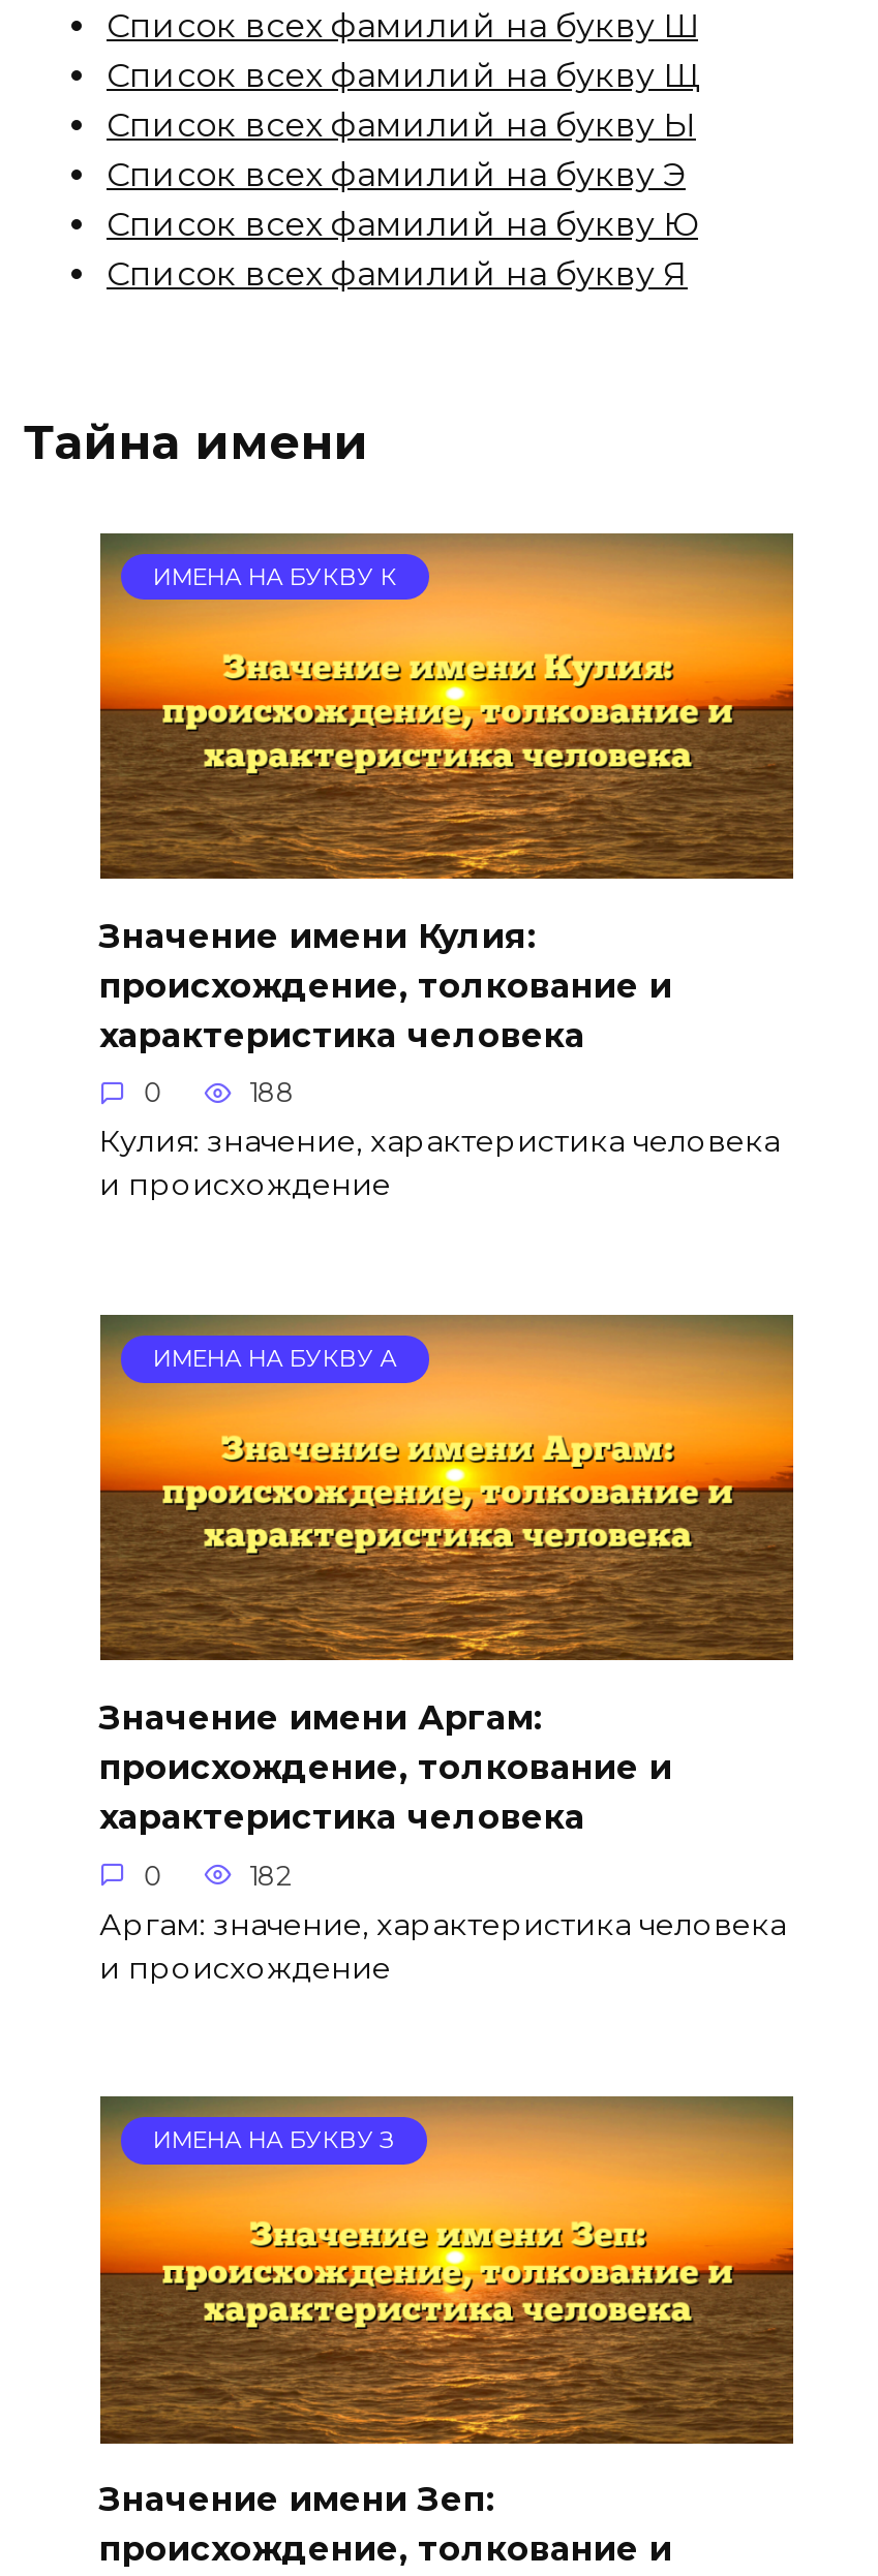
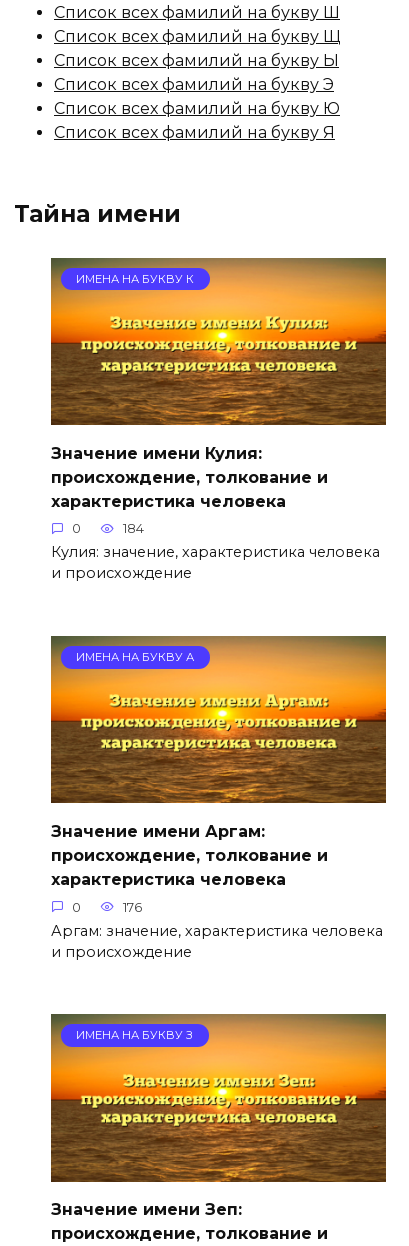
- 188
+ 184

- 182
+ 176
